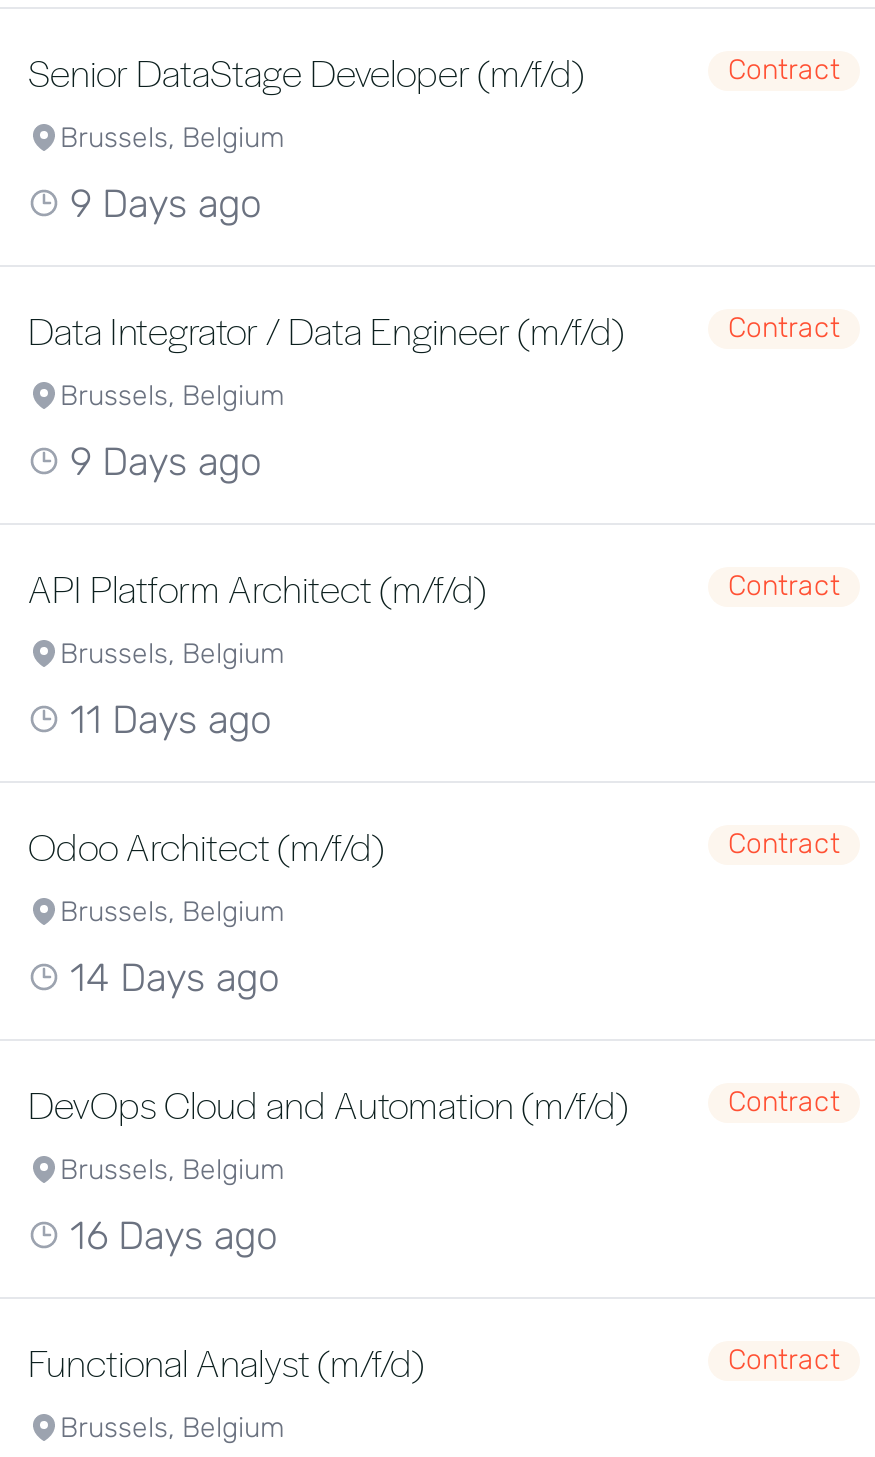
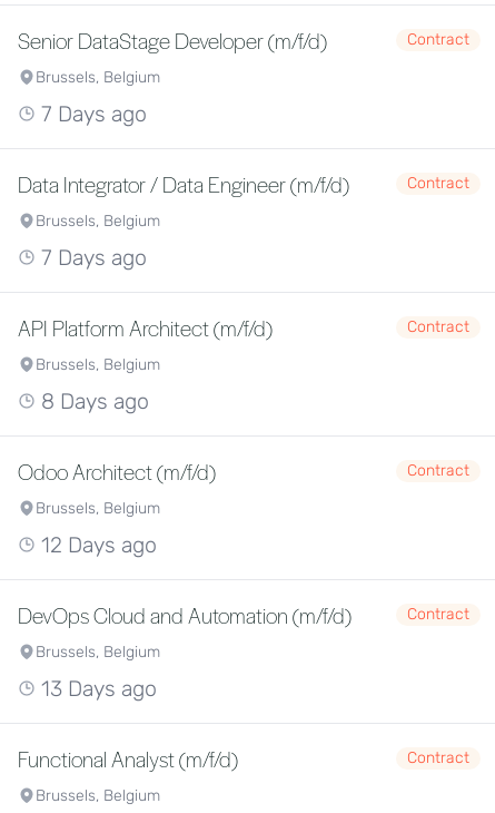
- 9 Days ago
+ 7 Days ago

- 9 Days ago
+ 7 Days ago

- 11 Days ago
+ 8 Days ago

- 14 Days ago
+ 12 Days ago

- 16 Days ago
+ 13 Days ago
